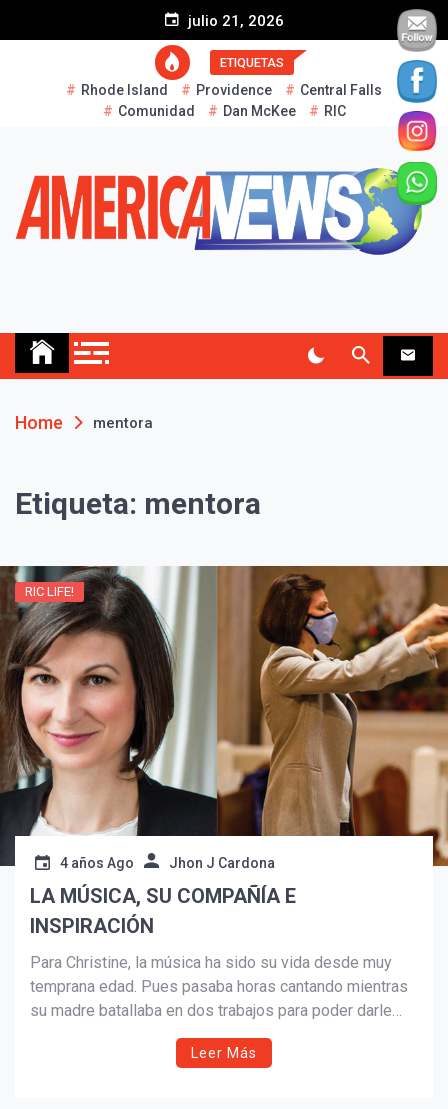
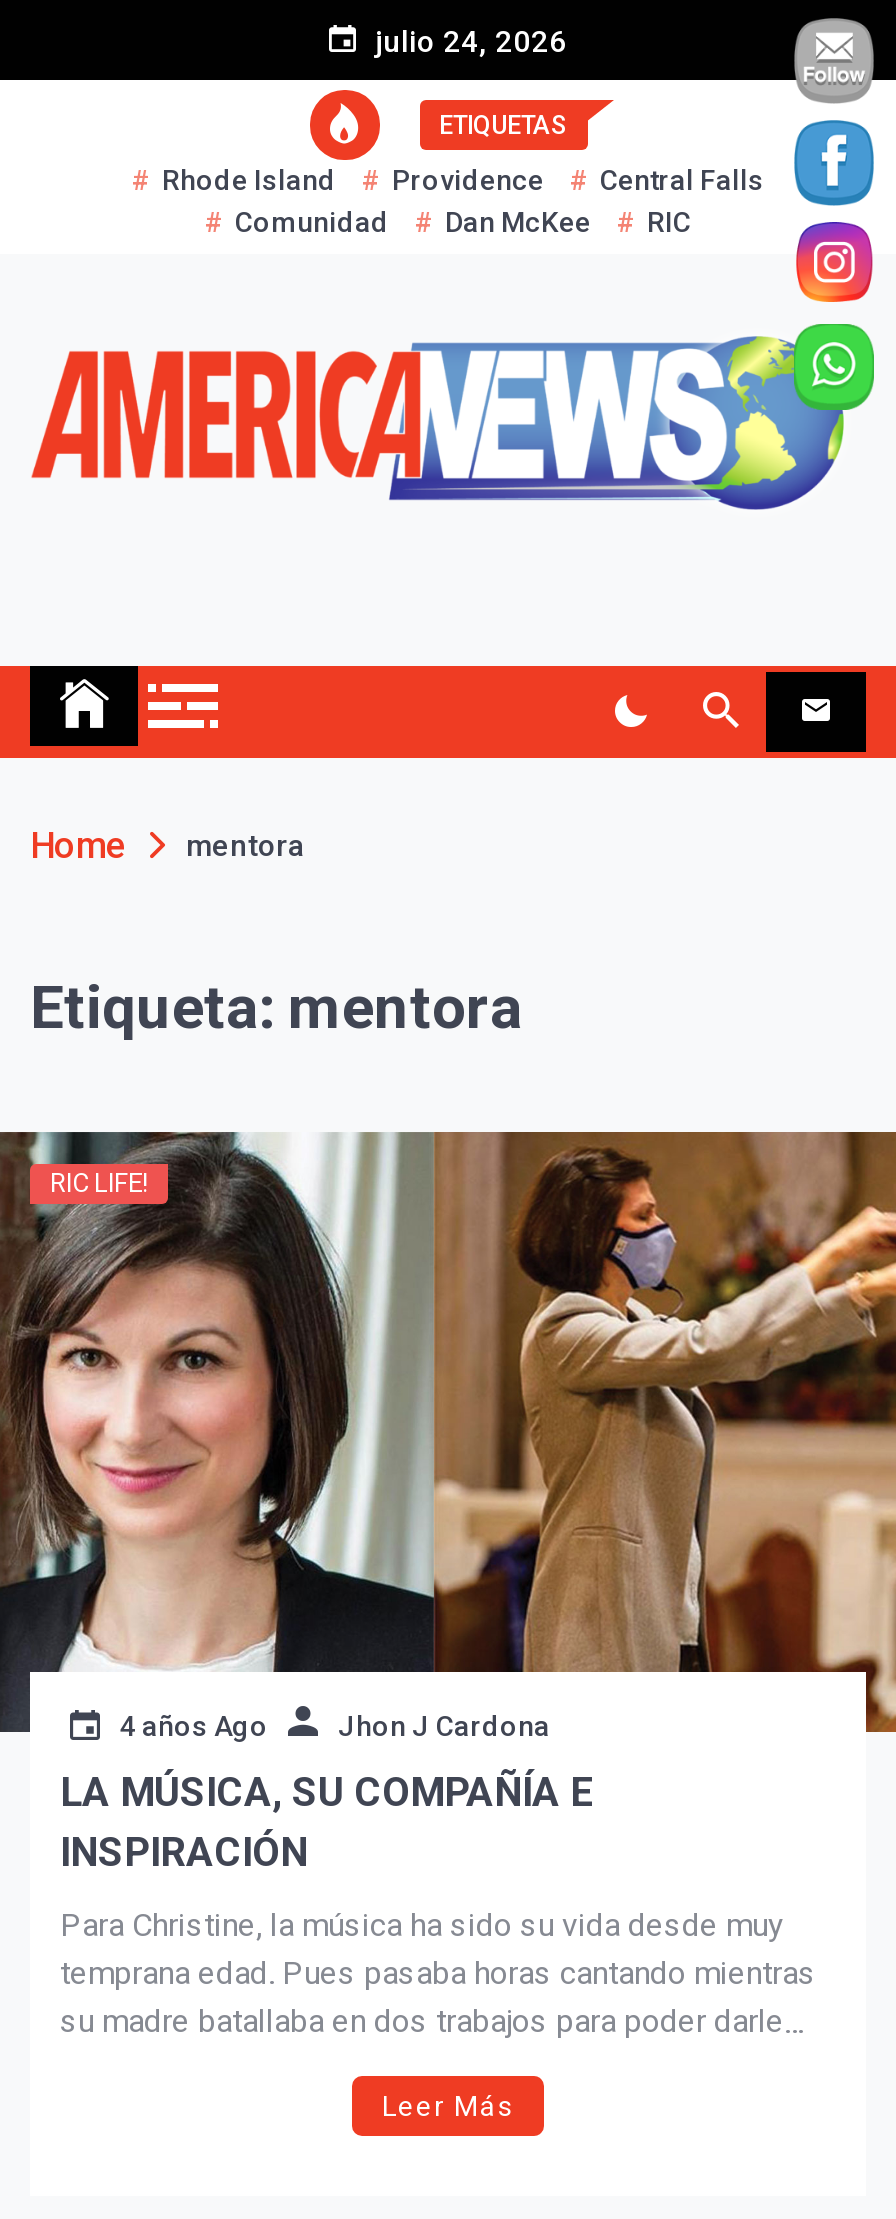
- julio 21, 2026
+ julio 24, 2026
